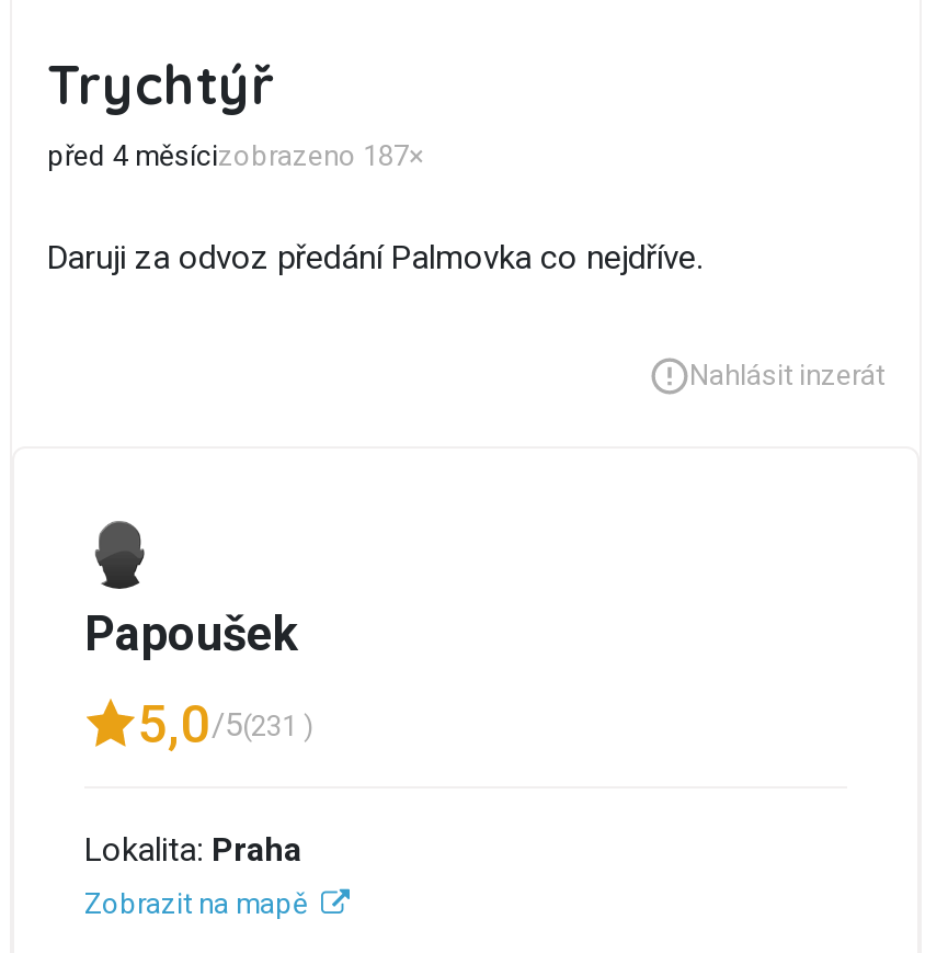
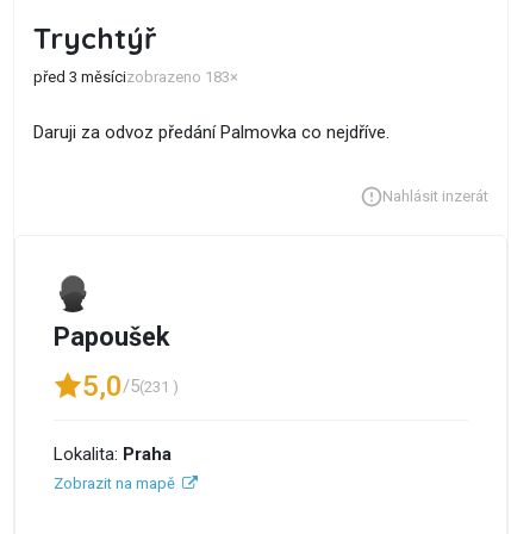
- před 4 měsícizobrazeno 187×
+ před 3 měsícizobrazeno 183×
